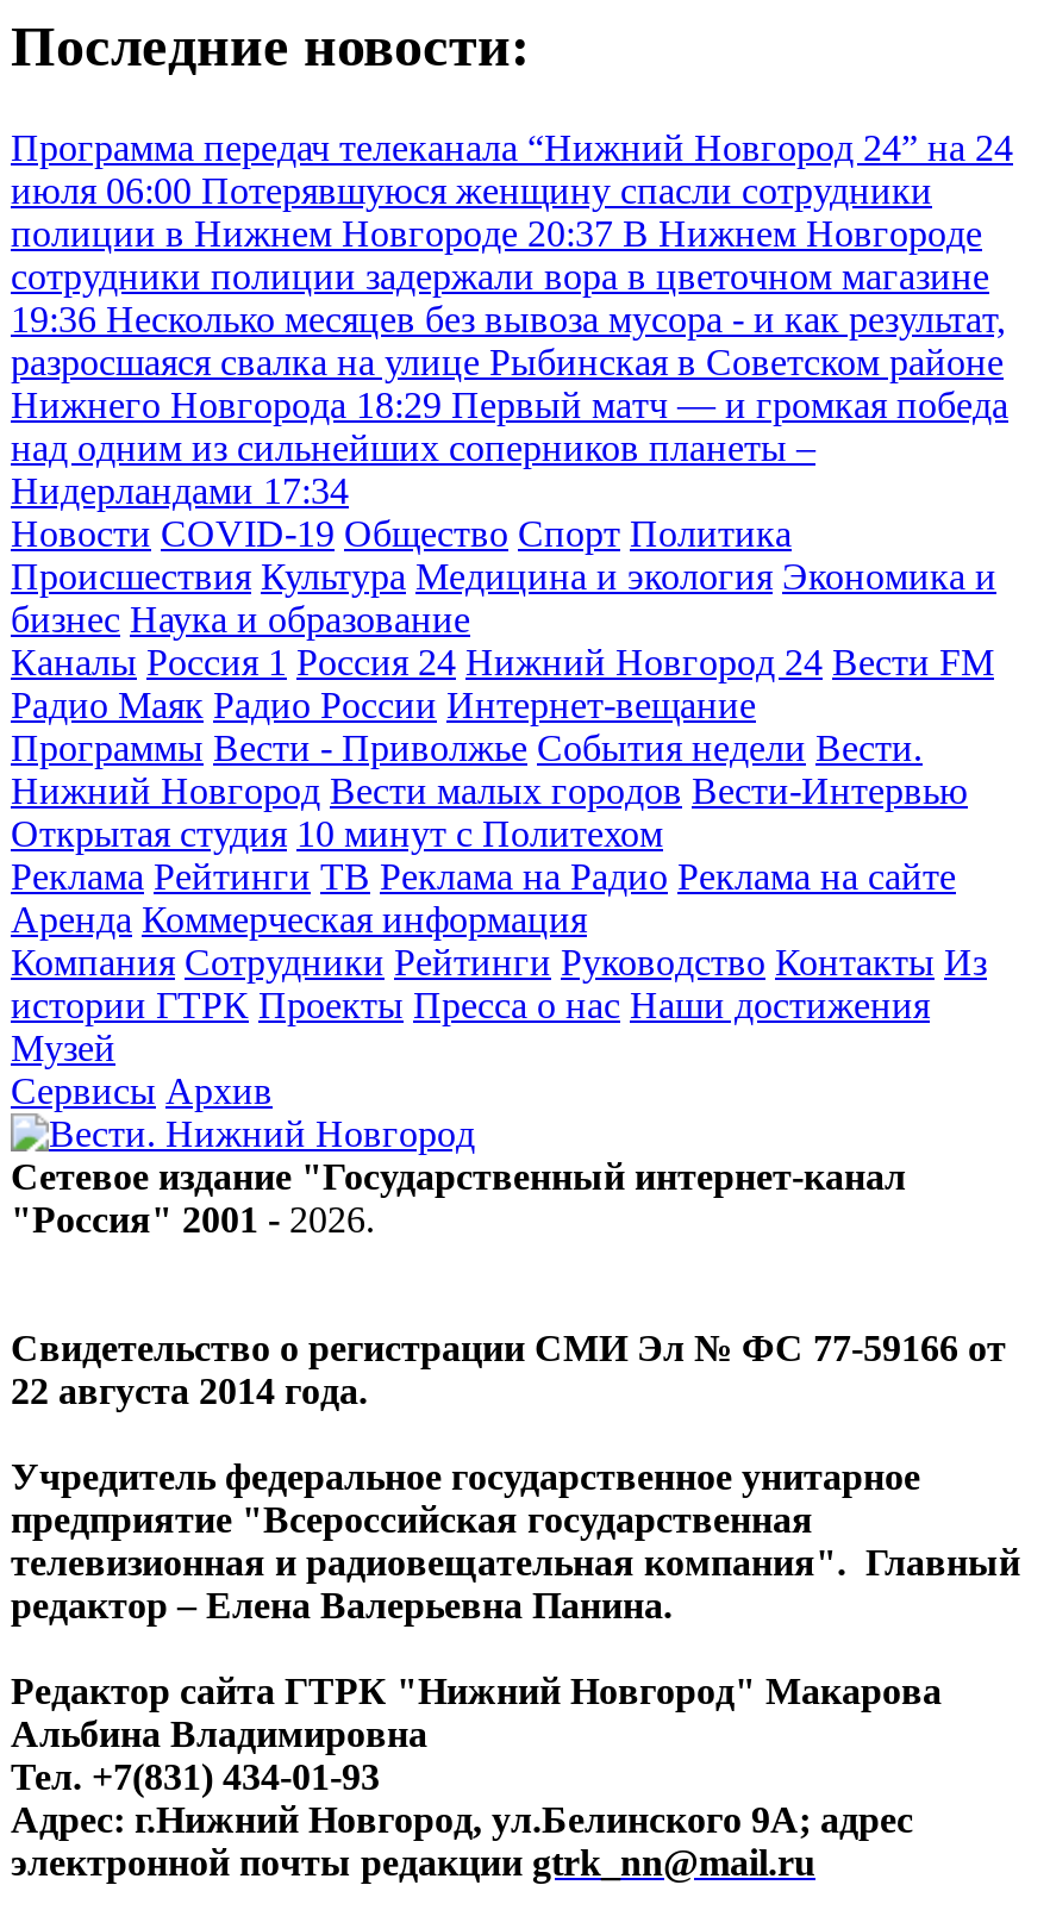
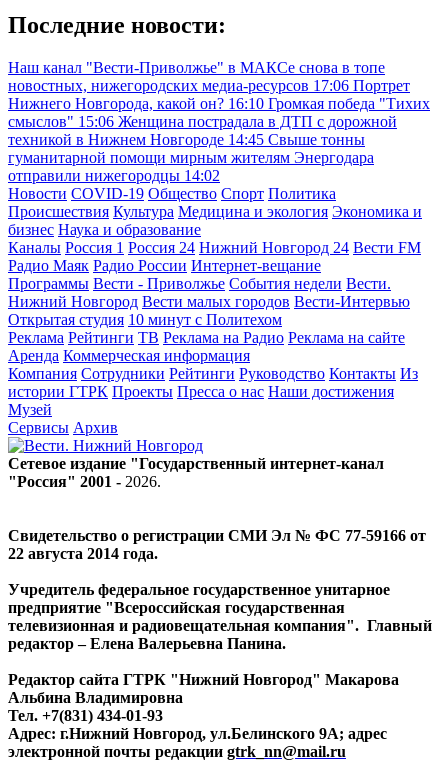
- Программа передач телеканала “Нижний Новгород 24” на 24
- июля06:00 Потерявшуюся женщину спасли сотрудники
- полиции в Нижнем Новгороде 20:37 В Нижнем Новгороде
- сотрудники полиции задержали вора в цветочном магазине
- 19:36 Несколько месяцев без вывоза мусора - и как результат,
- разросшаяся свалка на улице Рыбинская в Советском районе
- Нижнего Новгорода 18:29 Первый матч — и громкая победа
- над одним из сильнейших соперников планеты –
- Нидерландами 17:34
+ Наш канал "Вести-Приволжье" в МАКСе снова в топе
+ новостных, нижегородских медиа-ресурсов 17:06 Портрет
+ Нижнего Новгорода, какой он? 16:10 Громкая победа "Тихих
+ смыслов" 15:06 Женщина пострадала в ДТП с дорожной
+ техникой в Нижнем Новгороде 14:45 Свыше тонны
+ гуманитарной помощи мирным жителям Энергодара
+ отправили нижегородцы 14:02
